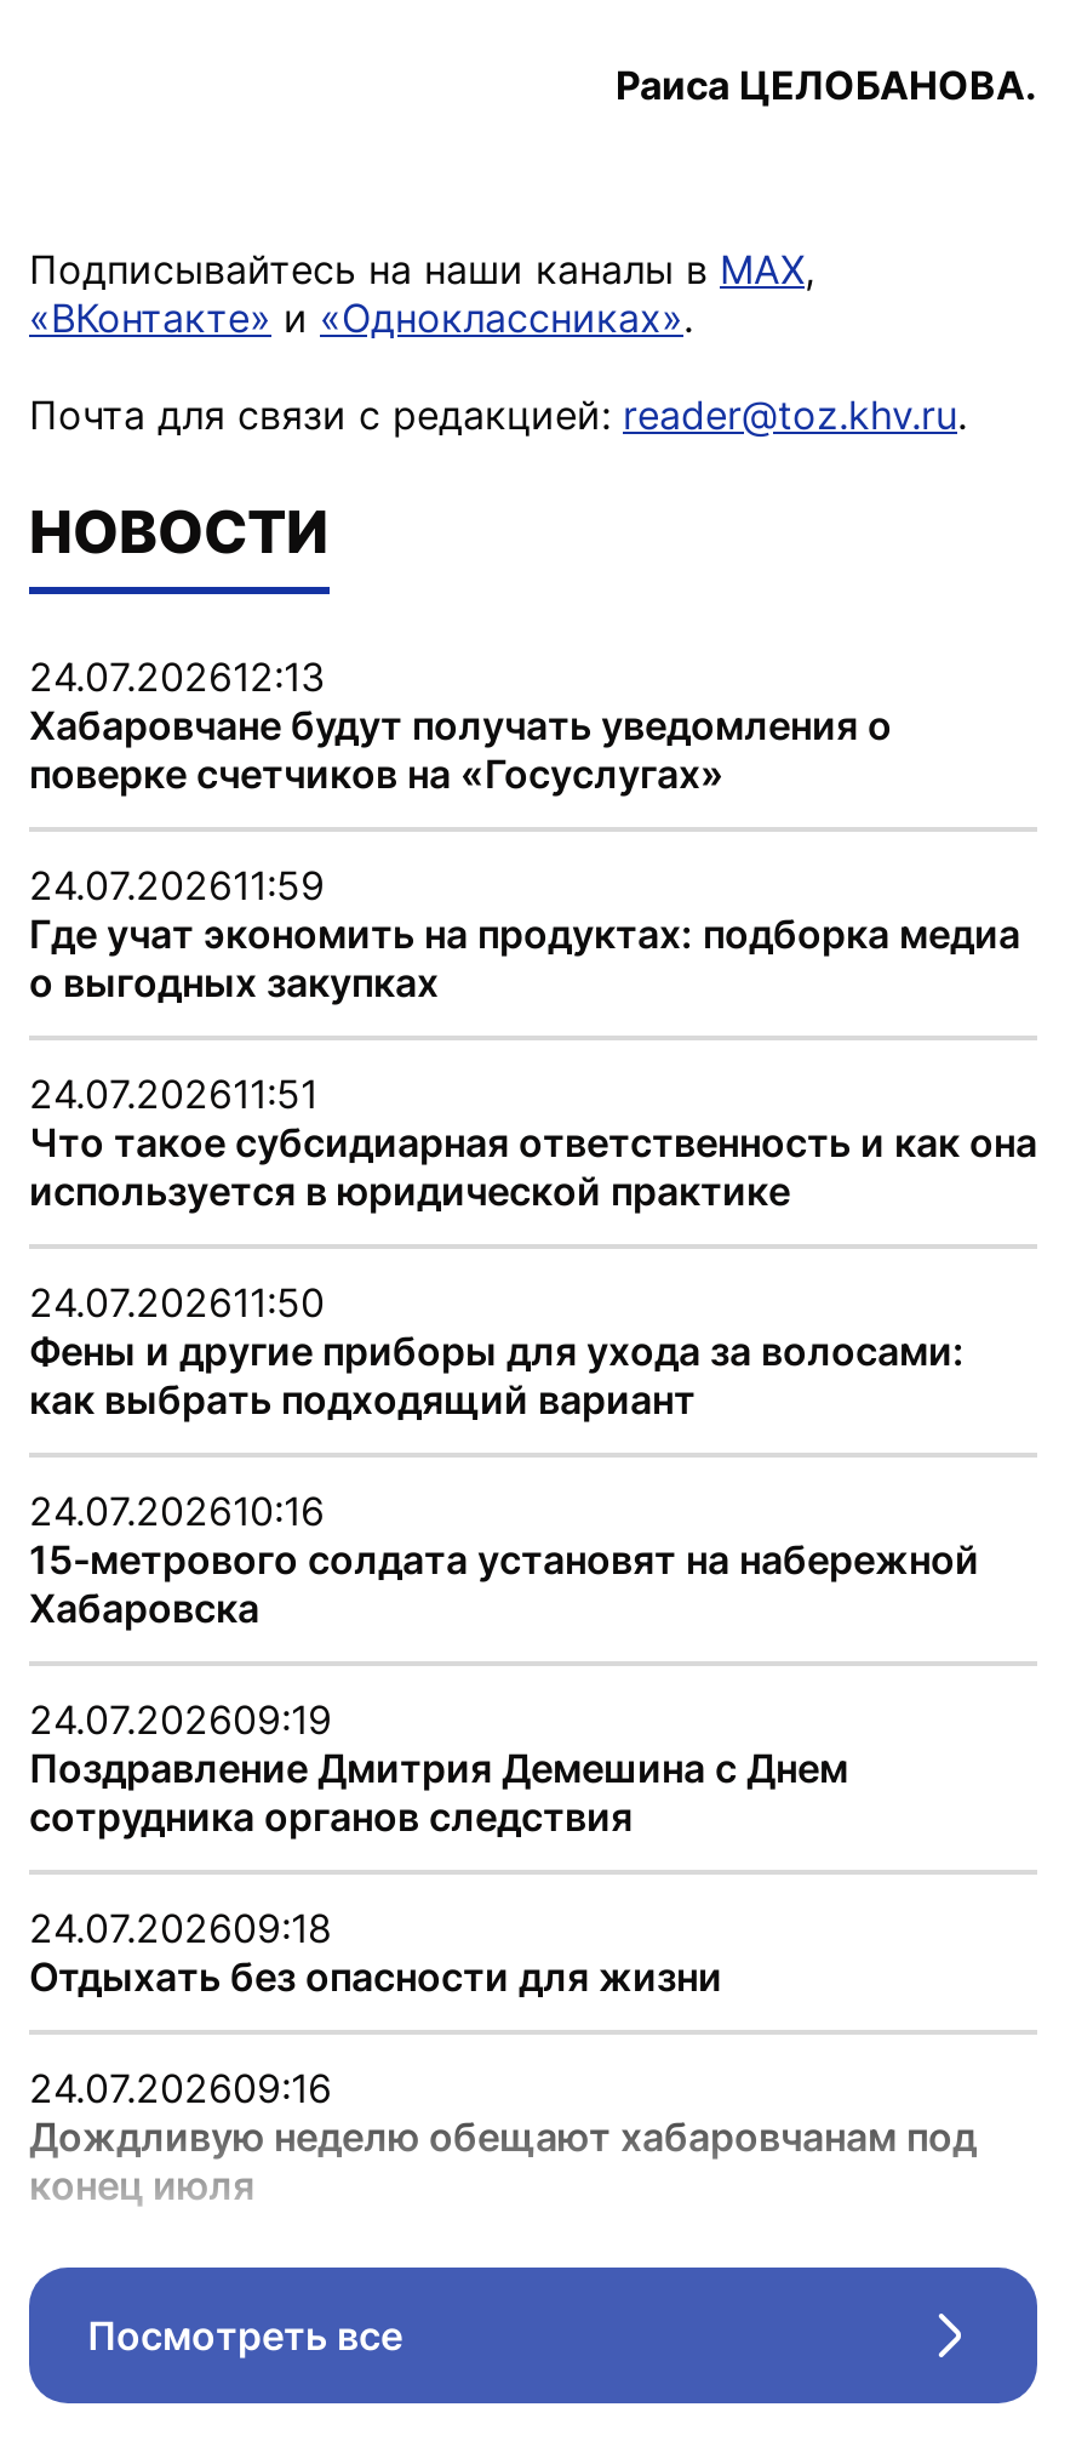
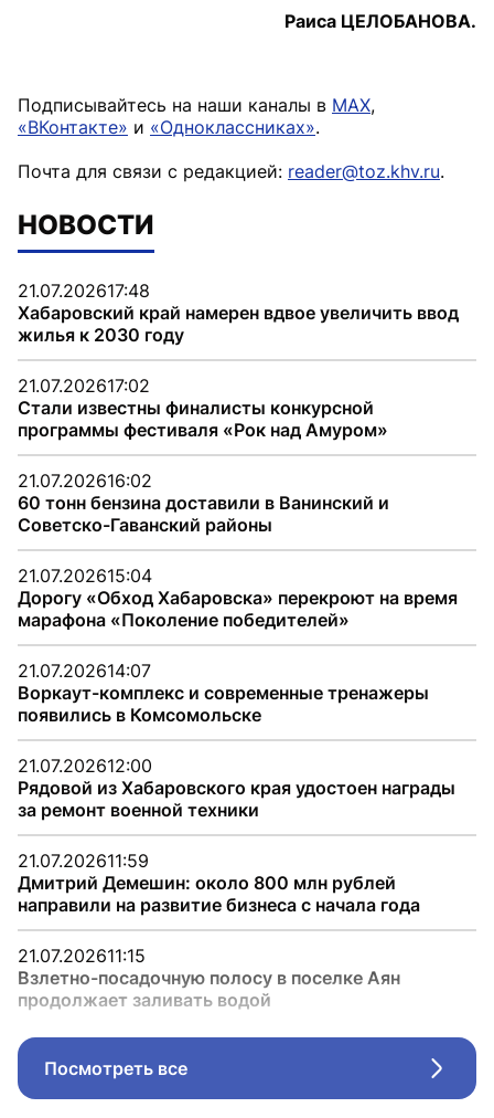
- 24.07.202612:13
- Хабаровчане будут получать уведомления о
- поверке счетчиков на «Госуслугах»
+ 21.07.202617:48
+ Хабаровский край намерен вдвое увеличить ввод
+ жилья к 2030 году

- 24.07.202611:59
- Где учат экономить на продуктах: подборка медиа
- о выгодных закупках
+ 21.07.202617:02
+ Стали известны финалисты конкурсной
+ программы фестиваля «Рок над Амуром»

- 24.07.202611:51
- Что такое субсидиарная ответственность и как она
- используется в юридической практике
+ 21.07.202616:02
+ 60 тонн бензина доставили в Ванинский и
+ Советско-Гаванский районы

- 24.07.202611:50
- Фены и другие приборы для ухода за волосами:
- как выбрать подходящий вариант
+ 21.07.202615:04
+ Дорогу «Обход Хабаровска» перекроют на время
+ марафона «Поколение победителей»

- 24.07.202610:16
- 15-метрового солдата установят на набережной
- Хабаровска
+ 21.07.202614:07
+ Воркаут-комплекс и современные тренажеры
+ появились в Комсомольске

- 24.07.202609:19
- Поздравление Дмитрия Демешина с Днем
- сотрудника органов следствия
+ 21.07.202612:00
+ Рядовой из Хабаровского края удостоен награды
+ за ремонт военной техники

- 24.07.202609:18
- Отдыхать без опасности для жизни
+ 21.07.202611:59
+ Дмитрий Демешин: около 800 млн рублей
+ направили на развитие бизнеса с начала года

- 24.07.202609:16
- Дождливую неделю обещают хабаровчанам под
- конец июля
+ 21.07.202611:15
+ Взлетно-посадочную полосу в поселке Аян
+ продолжает заливать водой
